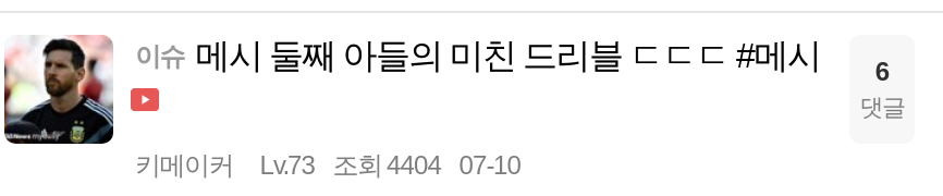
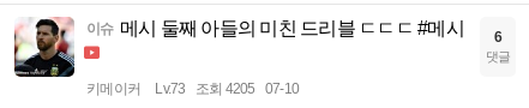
- 키메이커 Lv.73 조회 4404 07-10
+ 키메이커 Lv.73 조회 4205 07-10
